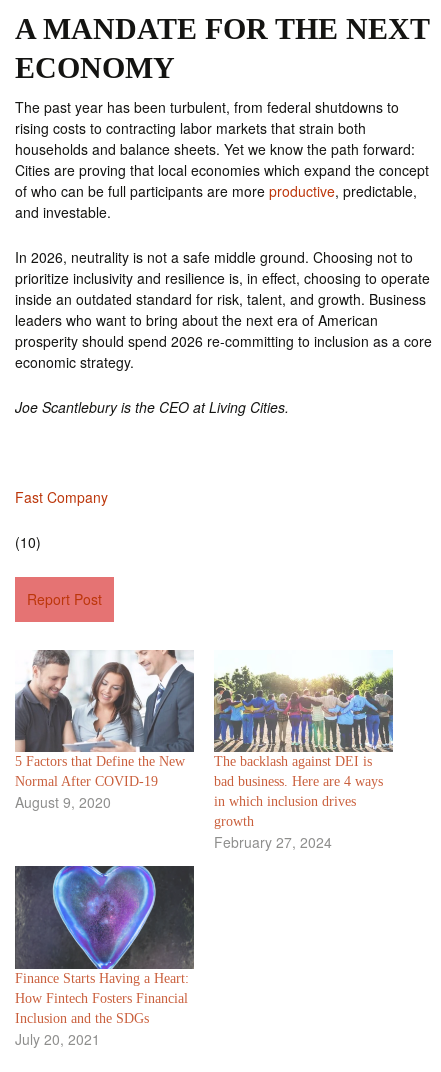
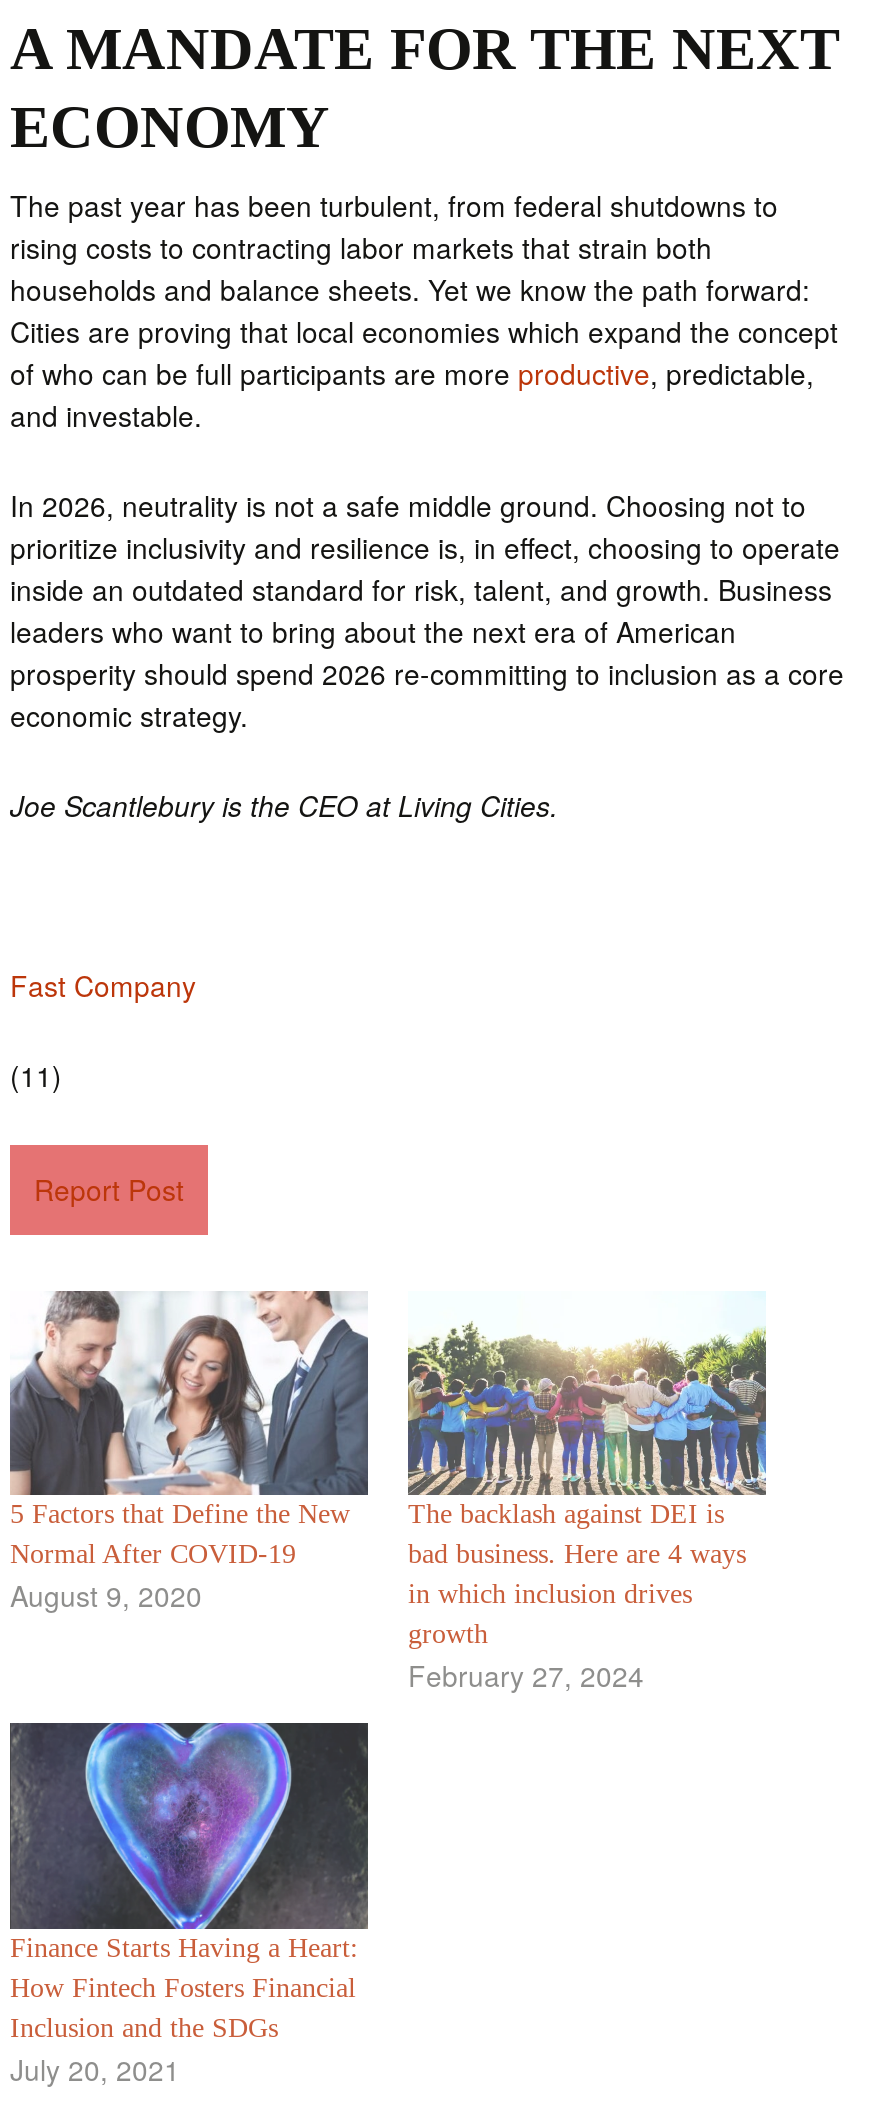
- (10)
+ (11)
